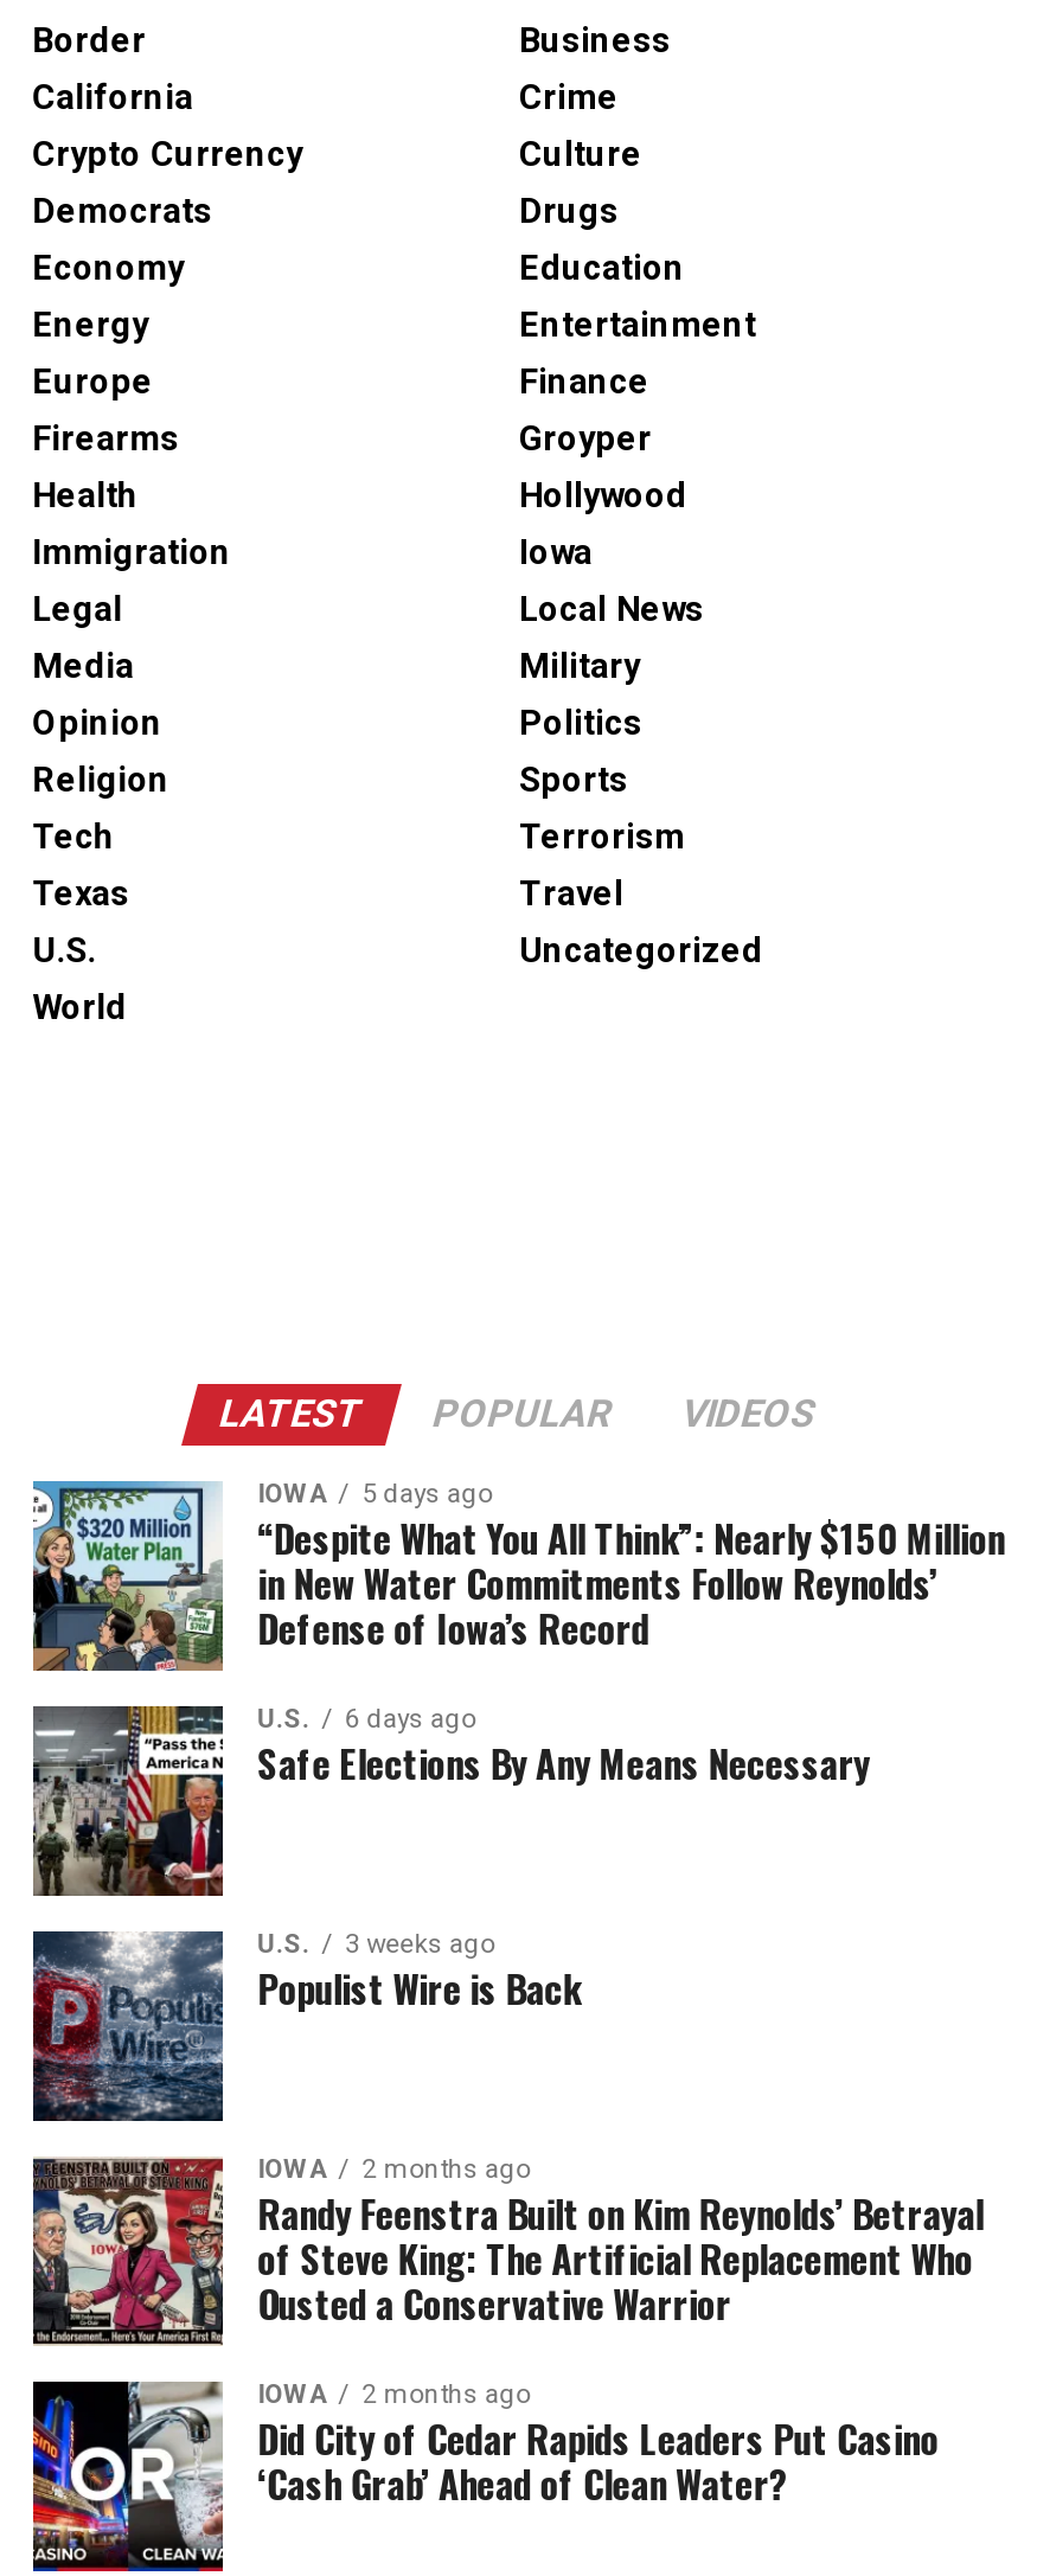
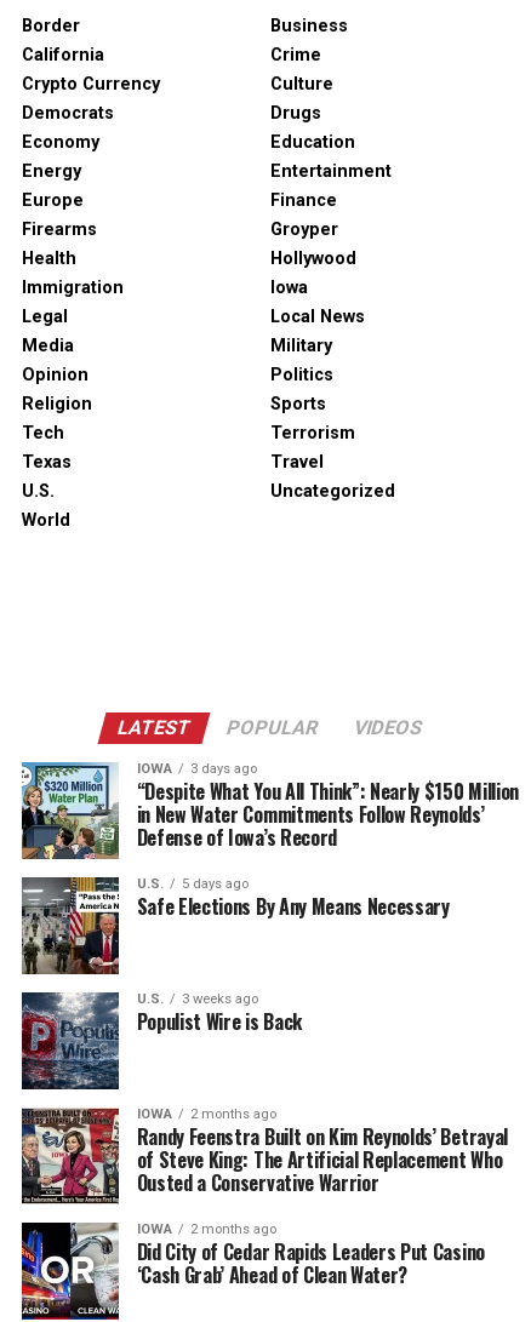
- IOWA 5 days ago
+ IOWA 3 days ago

- U.S. 6 days ago
+ U.S. 5 days ago
